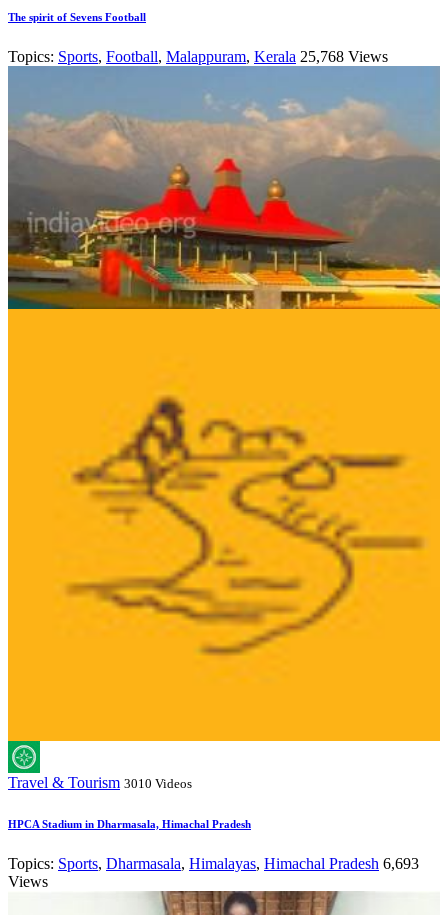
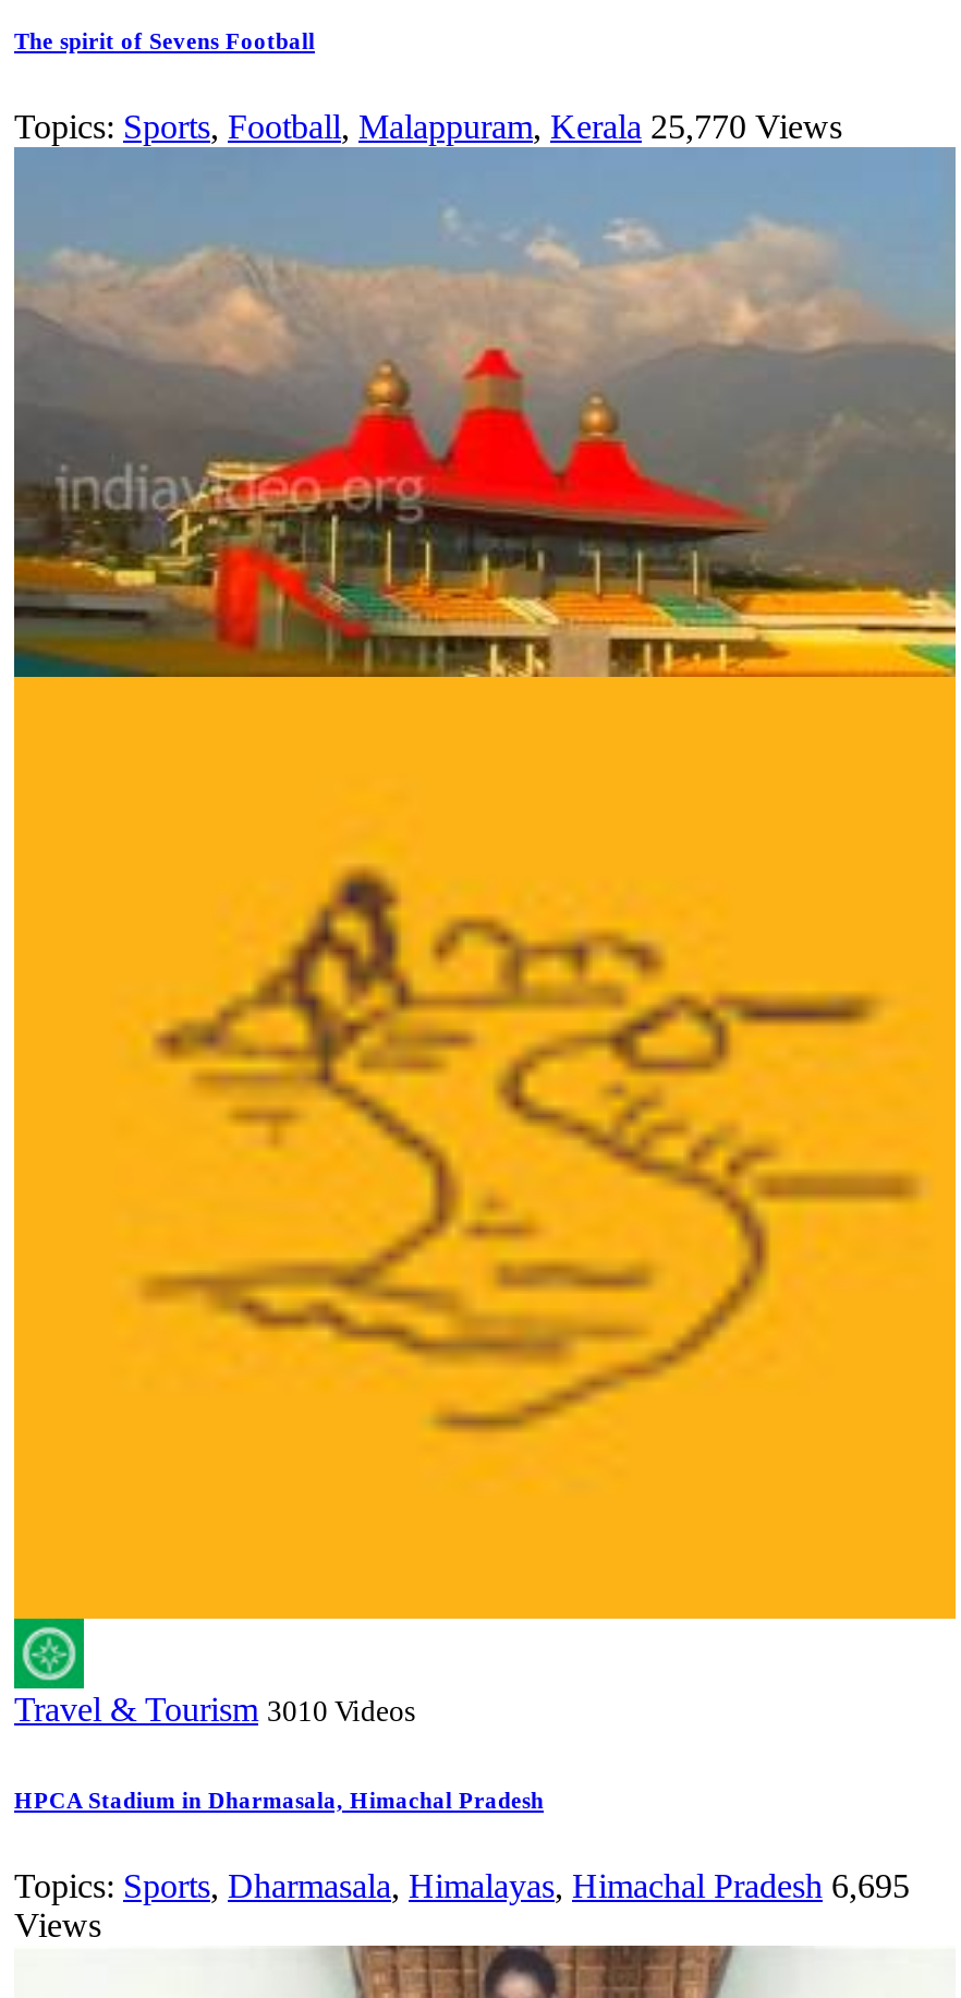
- Topics: Sports, Football, Malappuram, Kerala 25,768 Views
+ Topics: Sports, Football, Malappuram, Kerala 25,770 Views

- Topics: Sports, Dharmasala, Himalayas, Himachal Pradesh 6,693
+ Topics: Sports, Dharmasala, Himalayas, Himachal Pradesh 6,695
